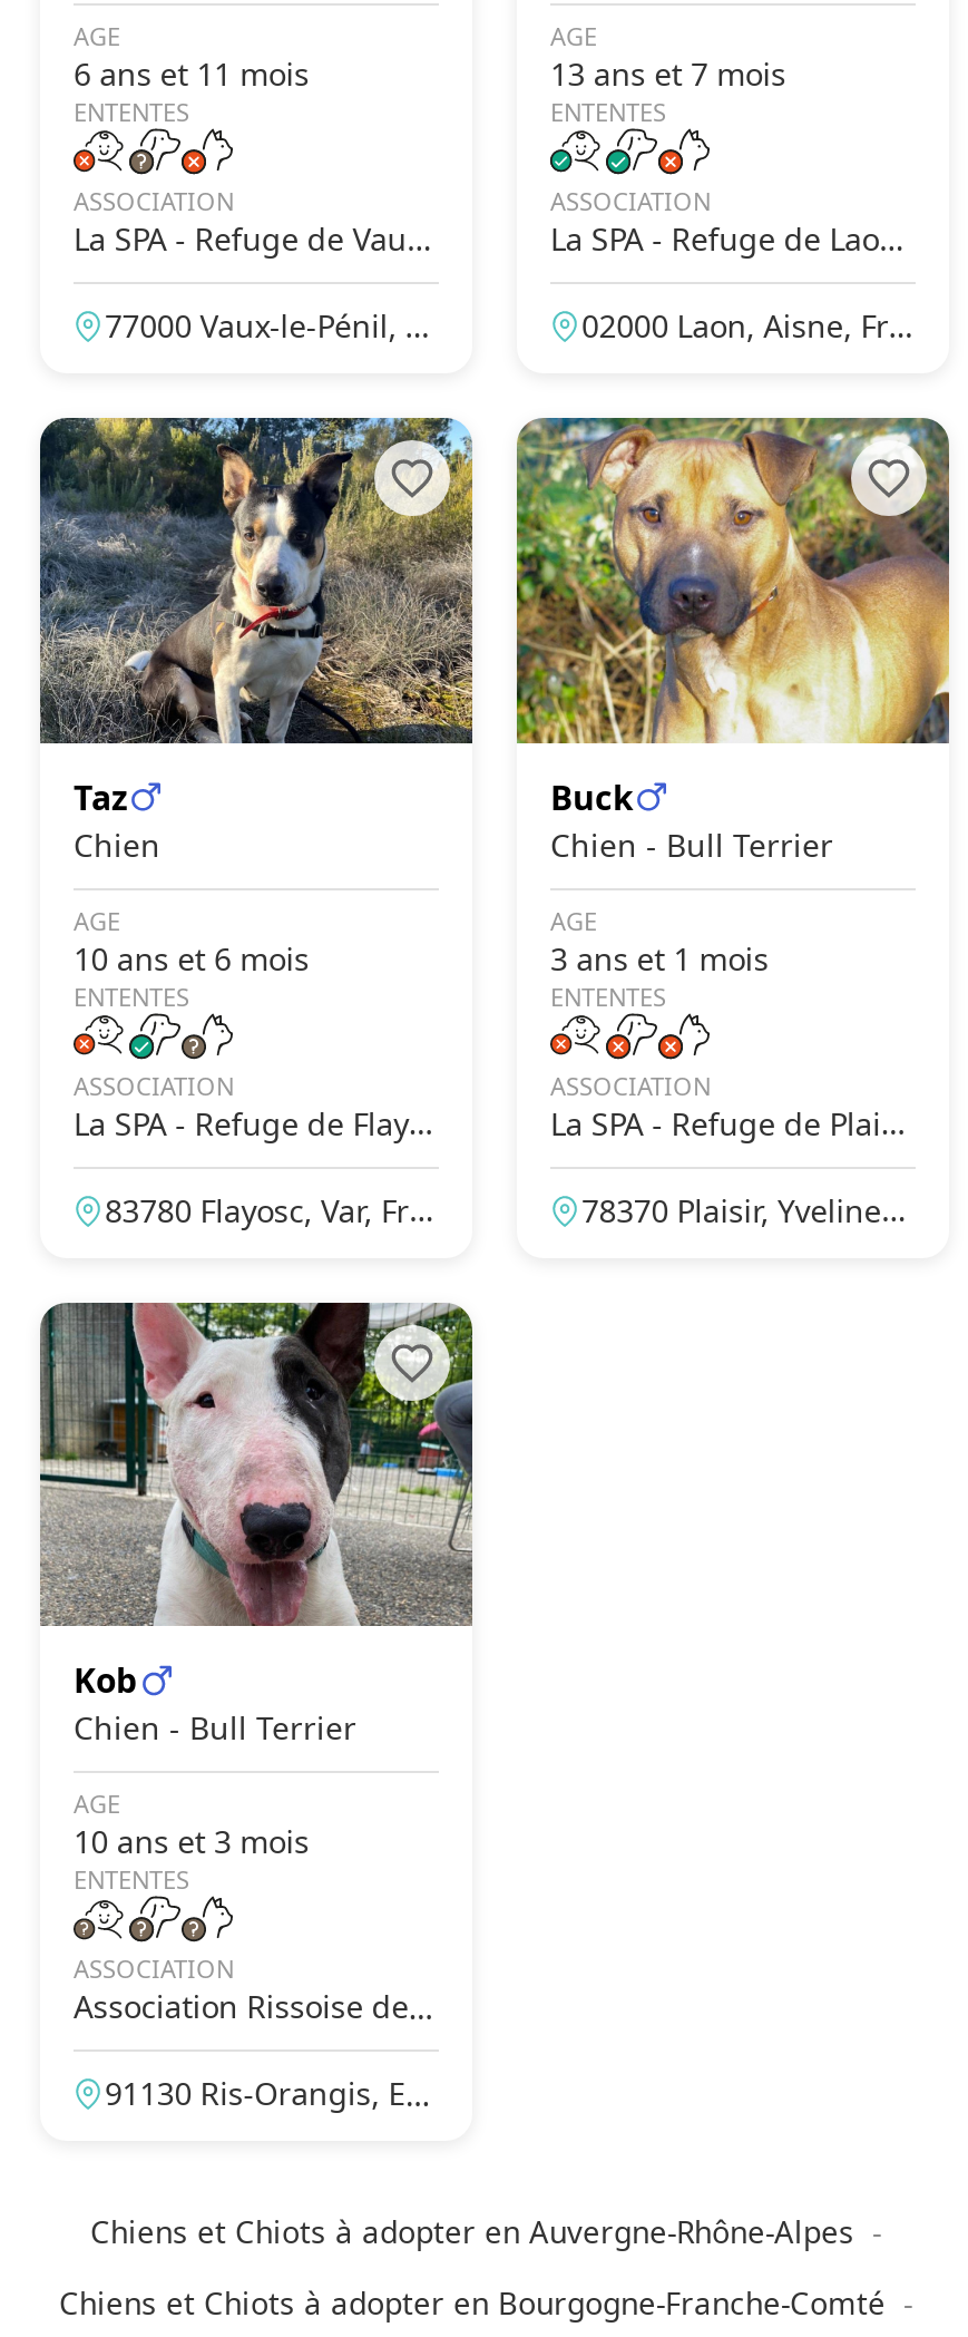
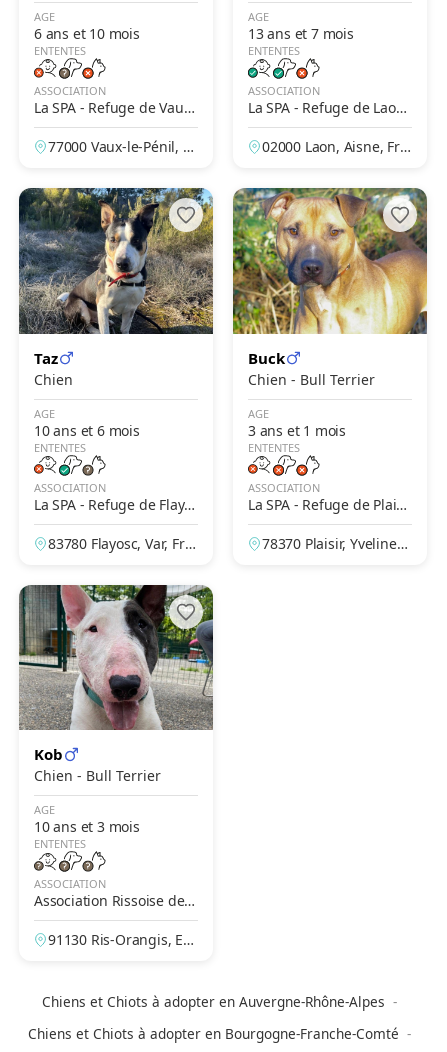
- 6 ans et 11 mois
+ 6 ans et 10 mois
